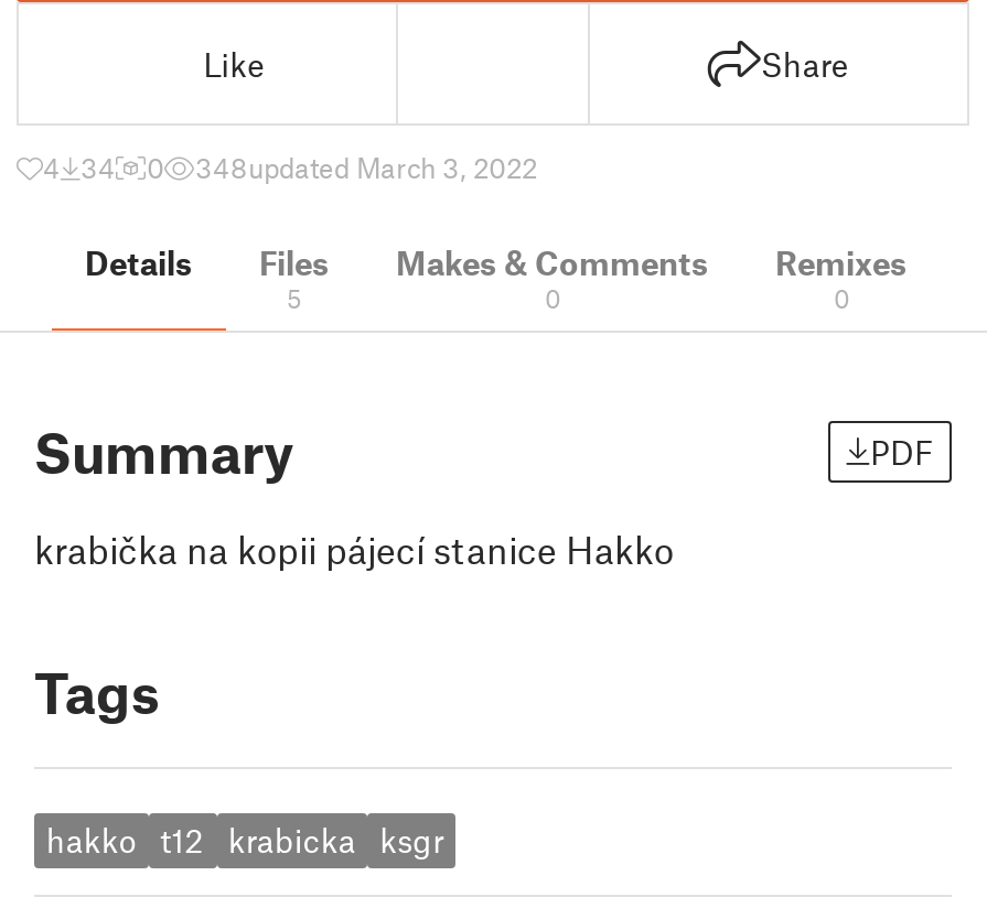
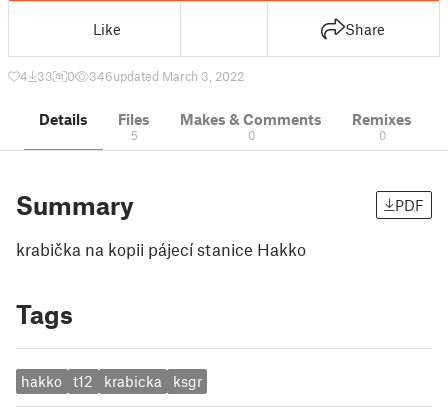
- 4 34
+ 4 33

- 348updated March 3, 2022
+ 346updated March 3, 2022
